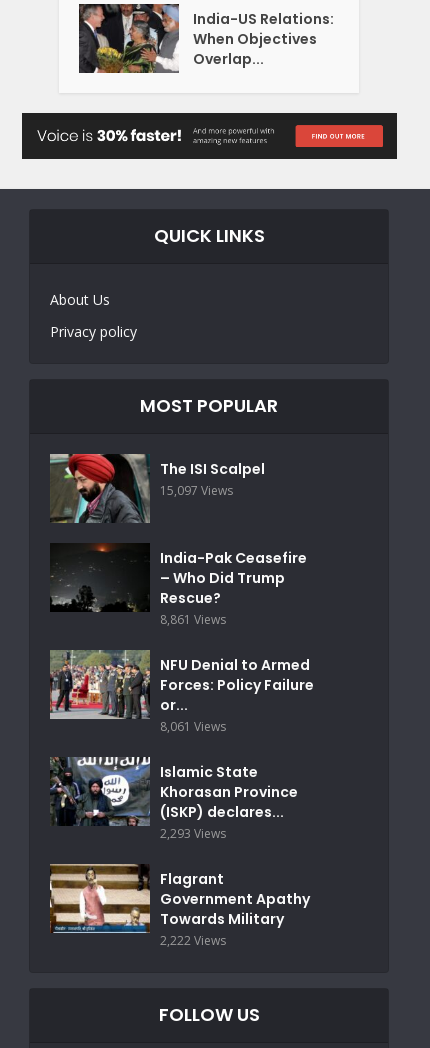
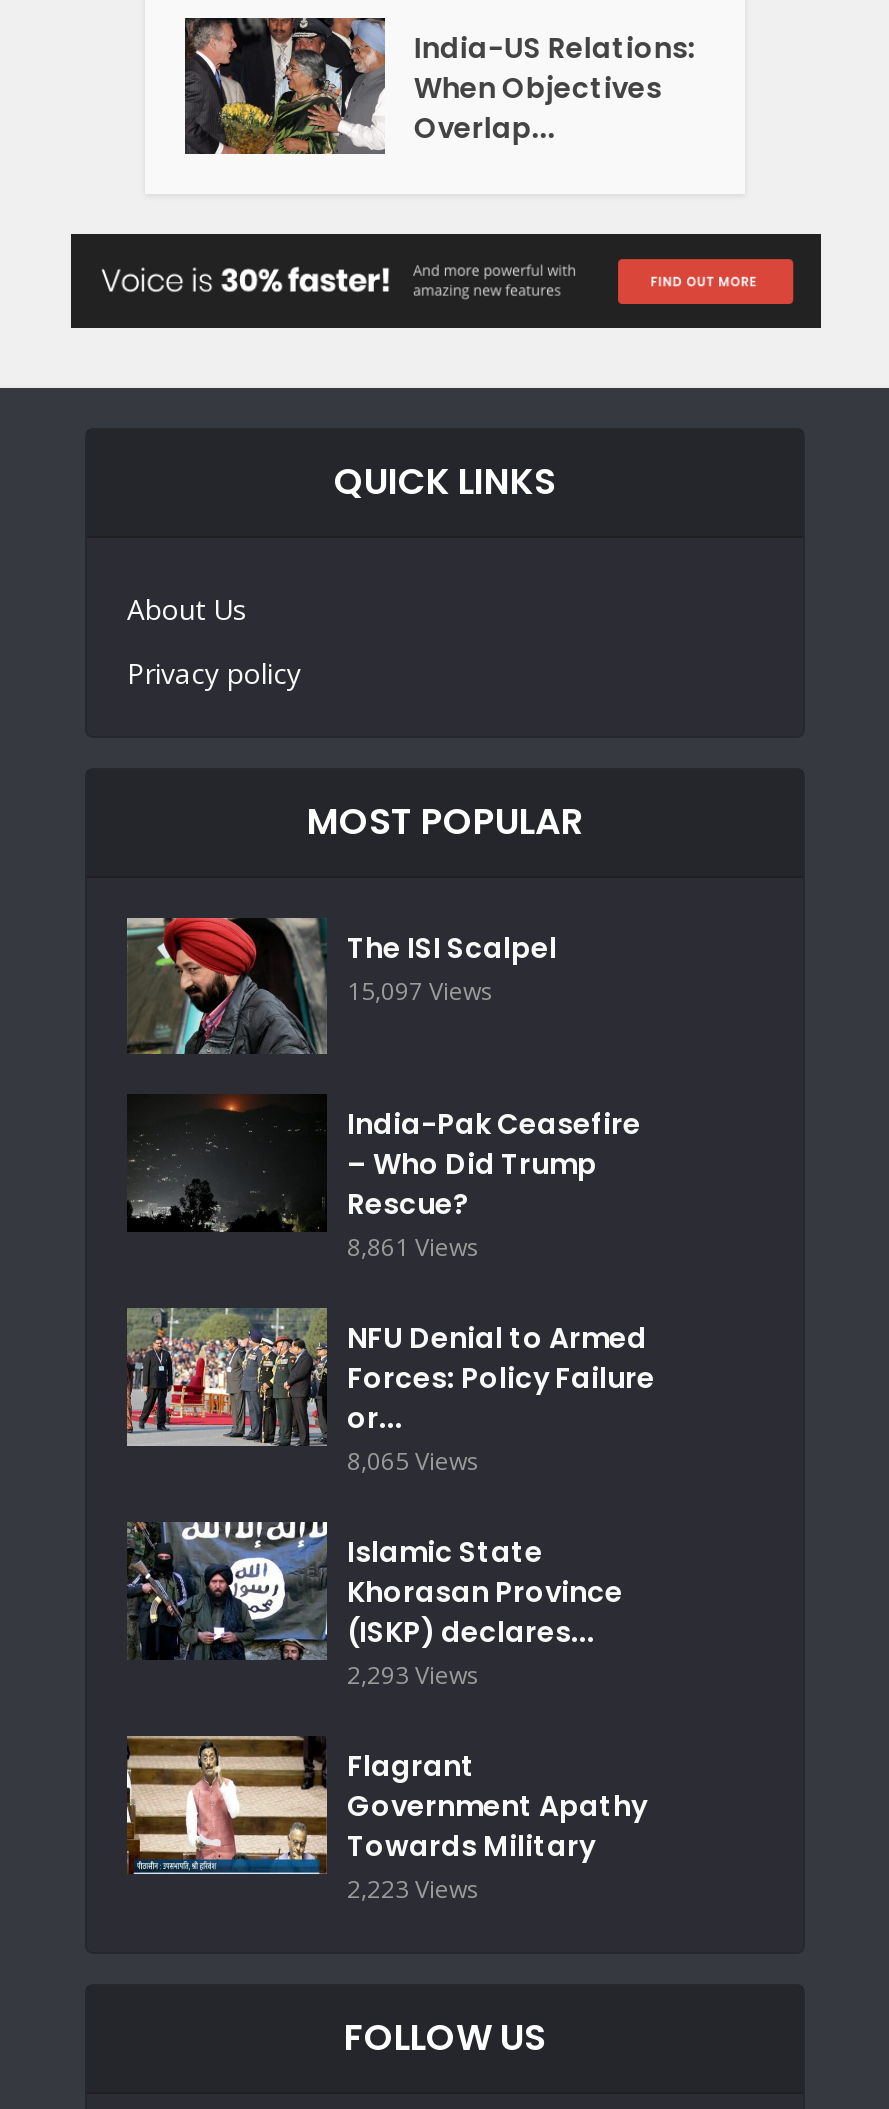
- 8,061 Views
+ 8,065 Views

- 2,222 Views
+ 2,223 Views
